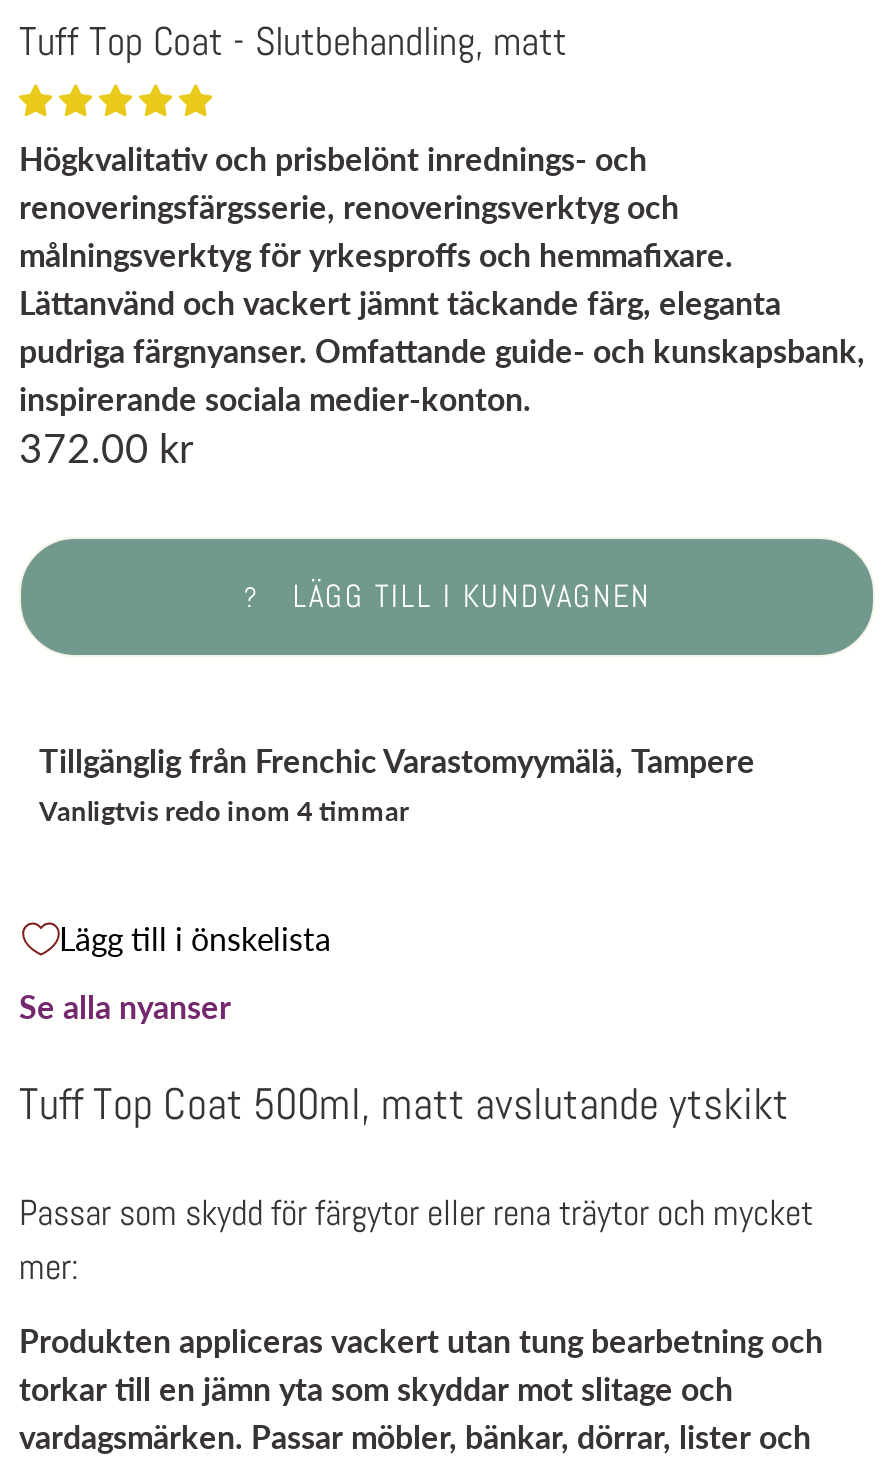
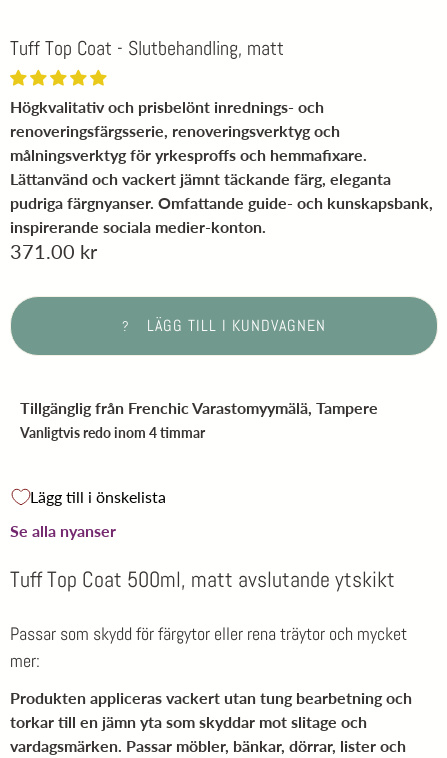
- 372.00 kr
+ 371.00 kr
